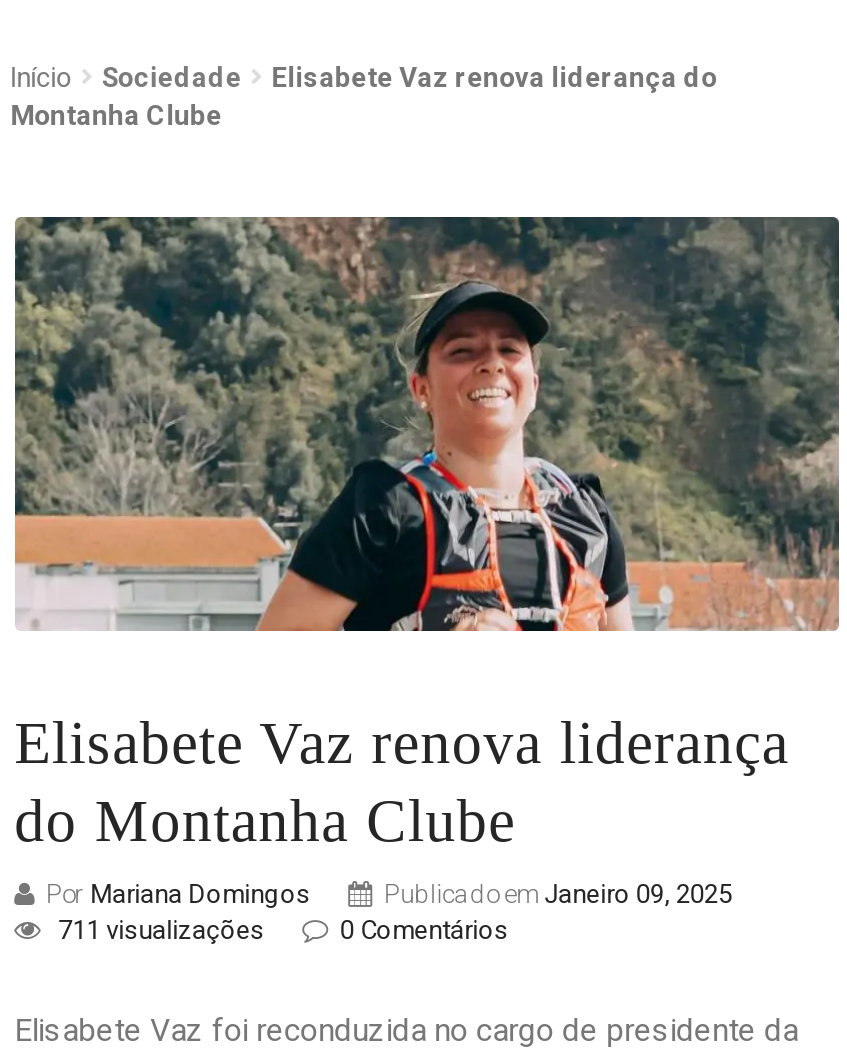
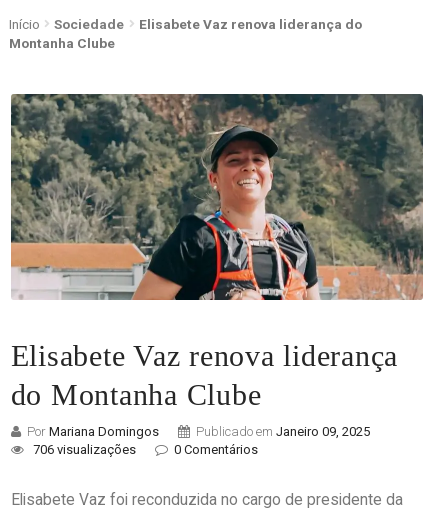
- 711 visualizações
+ 706 visualizações
